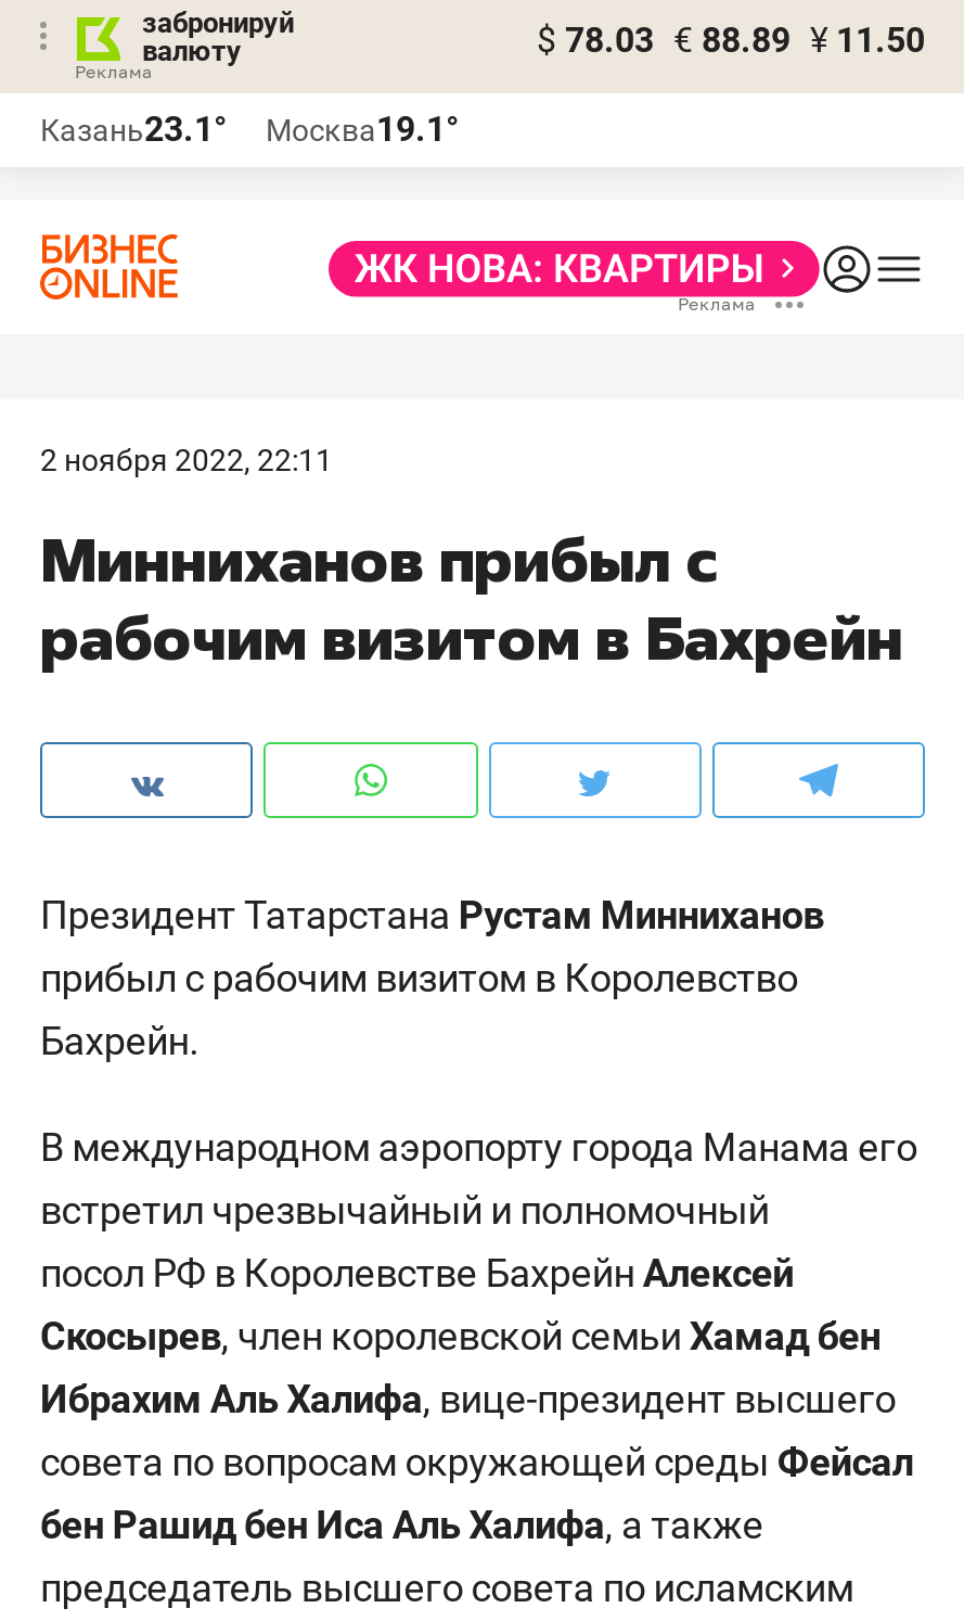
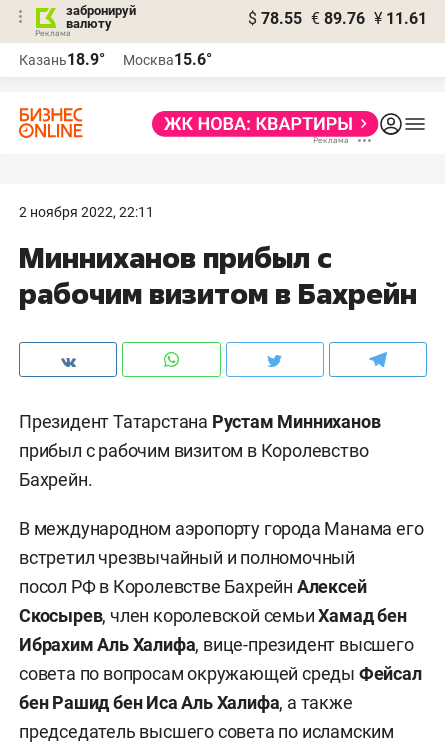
- $ 78.03 € 88.89 ¥ 11.50
+ $ 78.55 € 89.76 ¥ 11.61

- Казань23.1°
+ Казань18.9°

- Москва19.1°
+ Москва15.6°
